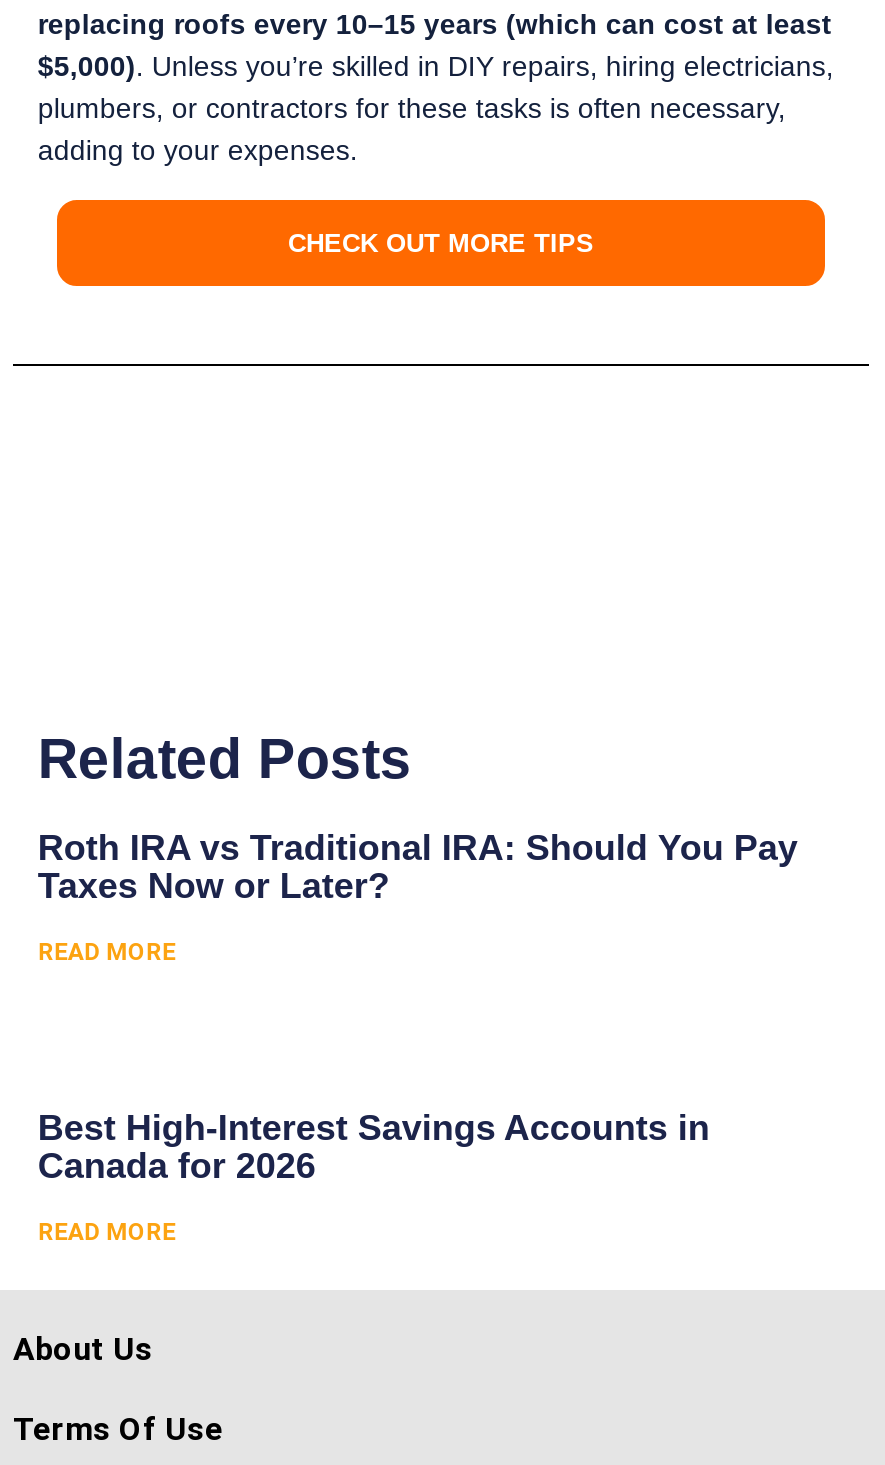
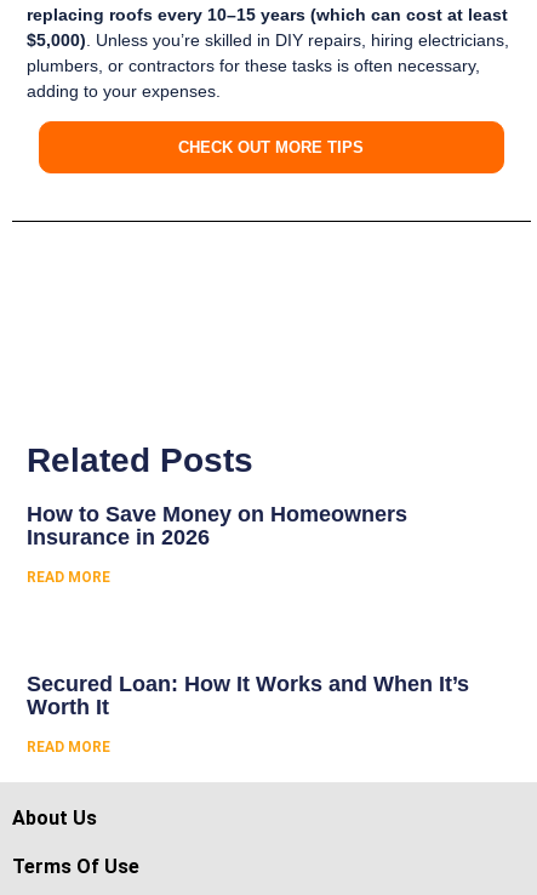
- Roth IRA vs Traditional IRA: Should You Pay
- Taxes Now or Later?
+ How to Save Money on Homeowners
+ Insurance in 2026

- Best High-Interest Savings Accounts in
- Canada for 2026
+ Secured Loan: How It Works and When It’s
+ Worth It
